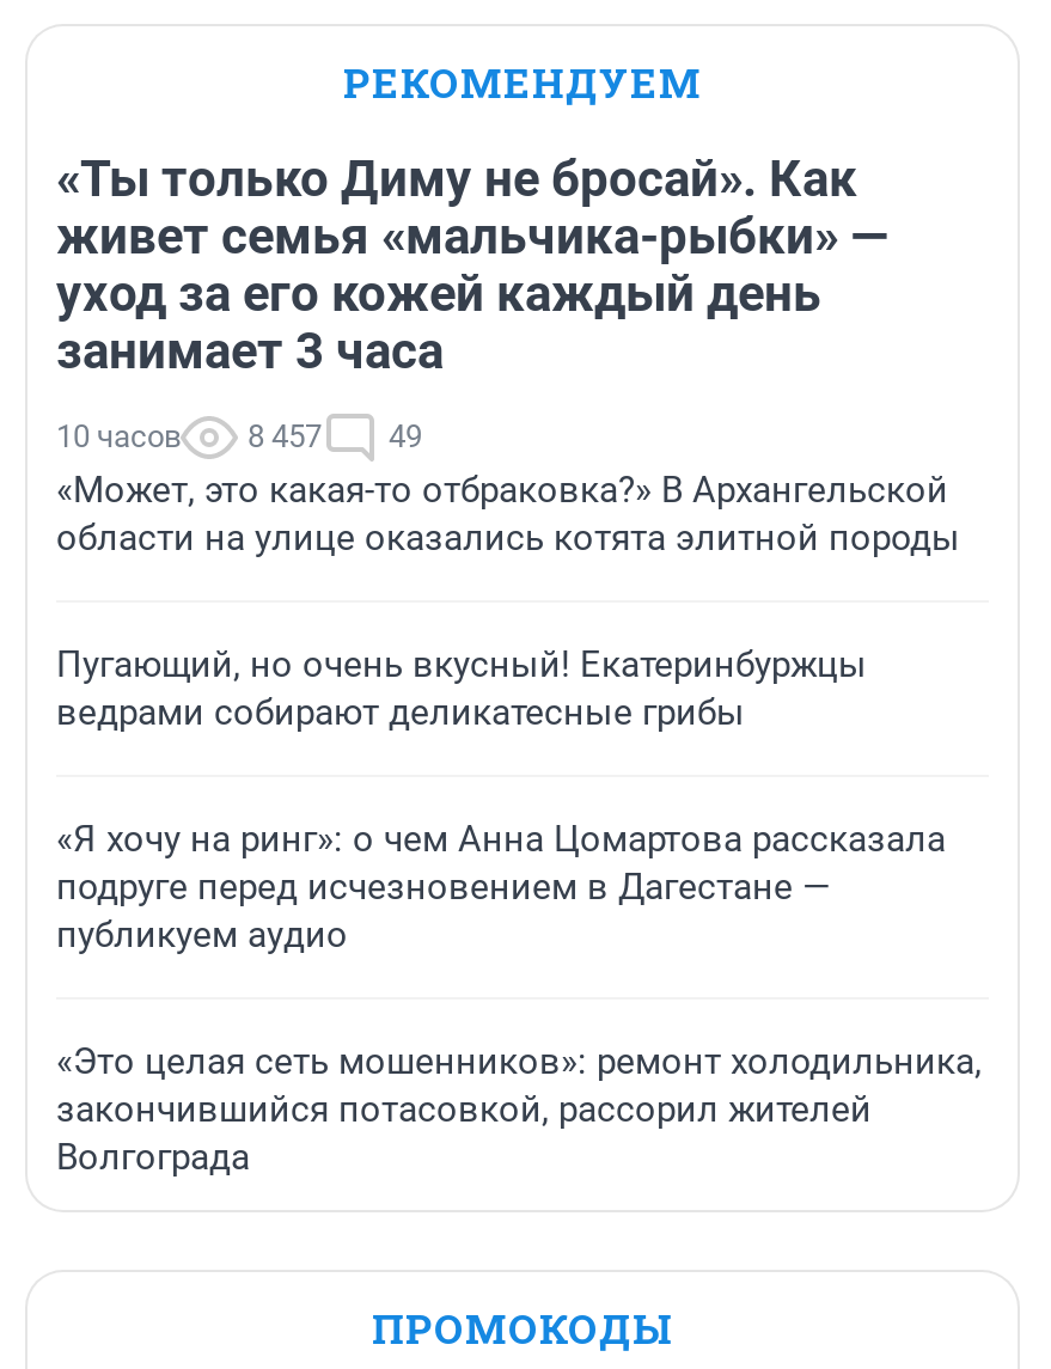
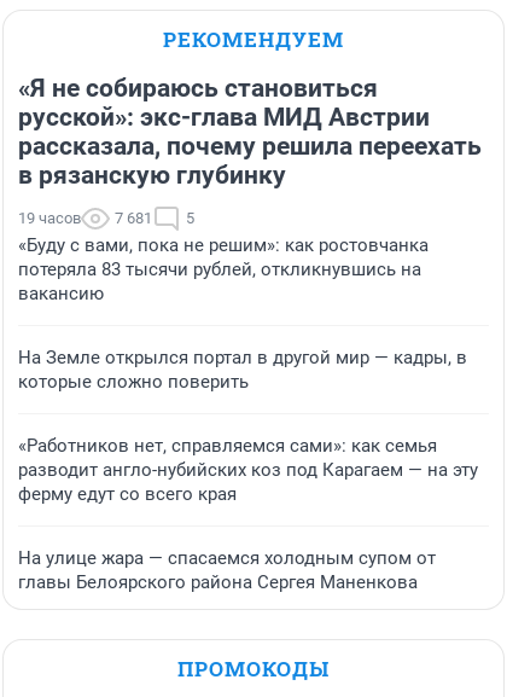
- «Ты только Диму не бросай». Как
- живет семья «мальчика-рыбки» —
- уход за его кожей каждый день
- занимает 3 часа
+ «Я не собираюсь становиться
+ русской»: экс-глава МИД Австрии
+ рассказала, почему решила переехать
+ в рязанскую глубинку

- 10 часов
- 8 457
- 49
- «Может, это какая-то отбраковка?» В Архангельской
- области на улице оказались котята элитной породы
+ 19 часов
+ 7 681
+ 5
+ «Буду с вами, пока не решим»: как ростовчанка
+ потеряла 83 тысячи рублей, откликнувшись на
+ вакансию

- Пугающий, но очень вкусный! Екатеринбуржцы
- ведрами собирают деликатесные грибы
+ На Земле открылся портал в другой мир — кадры, в
+ которые сложно поверить

- «Я хочу на ринг»: о чем Анна Цомартова рассказала
- подруге перед исчезновением в Дагестане —
- публикуем аудио
+ «Работников нет, справляемся сами»: как семья
+ разводит англо-нубийских коз под Карагаем — на эту
+ ферму едут со всего края

- «Это целая сеть мошенников»: ремонт холодильника,
- закончившийся потасовкой, рассорил жителей
- Волгограда
+ На улице жара — спасаемся холодным супом от
+ главы Белоярского района Сергея Маненкова
